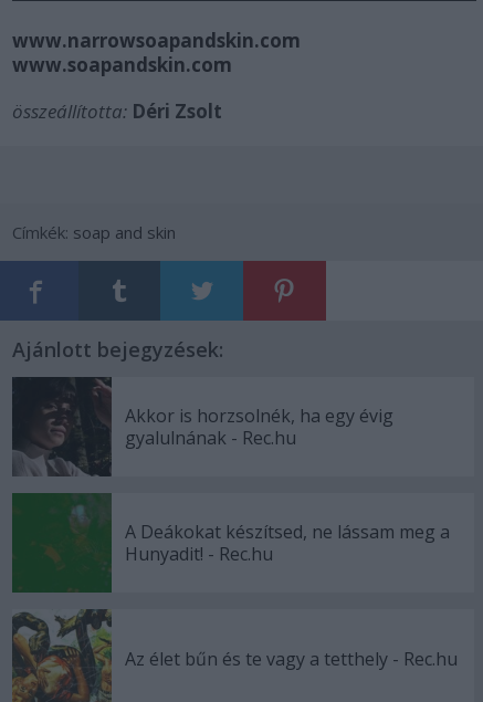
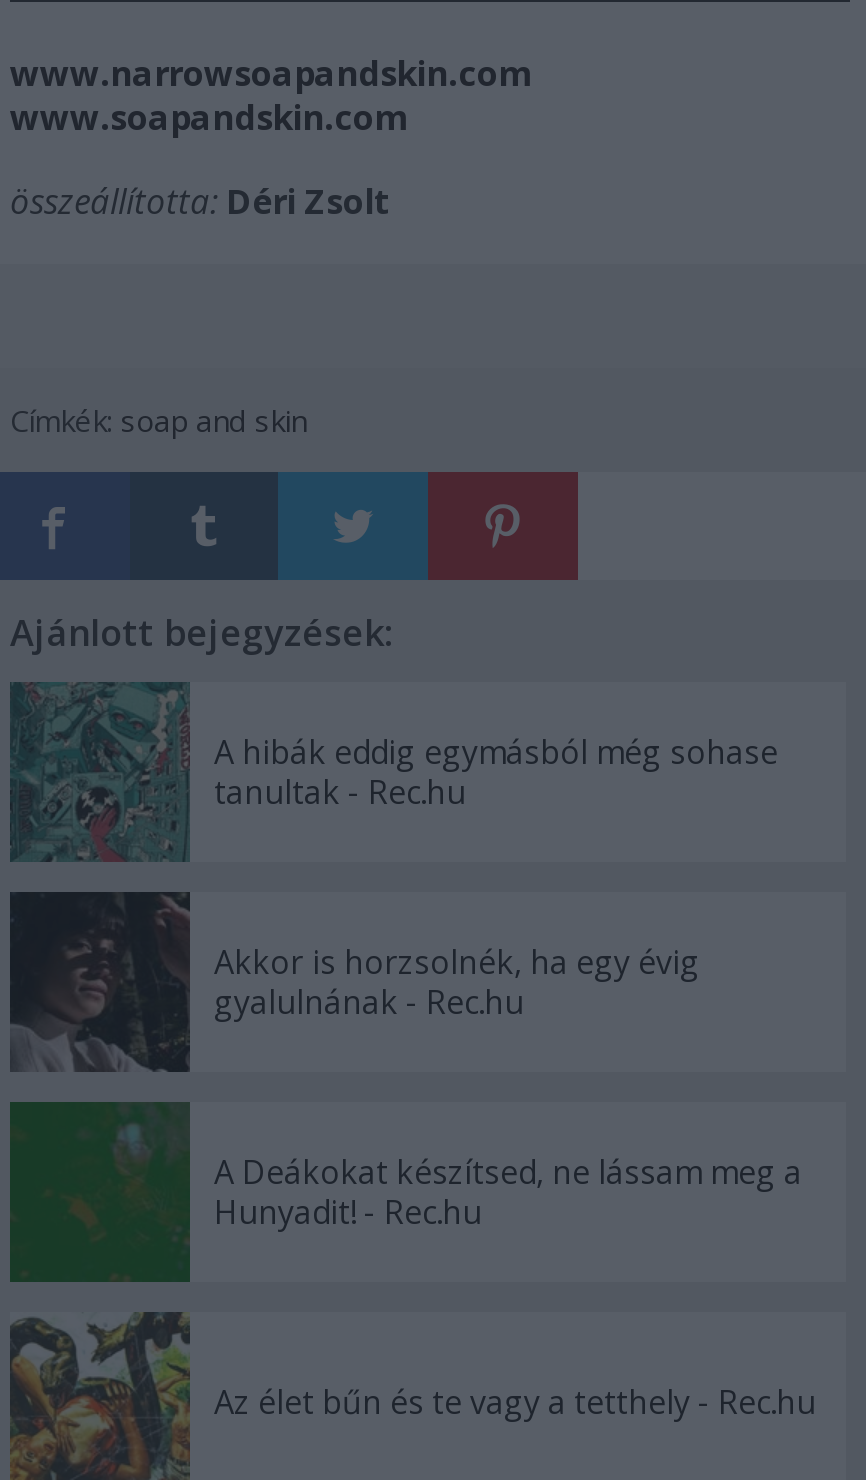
+ [image]
+ A hibák eddig egymásból még sohase
+ tanultak - Rec.hu
